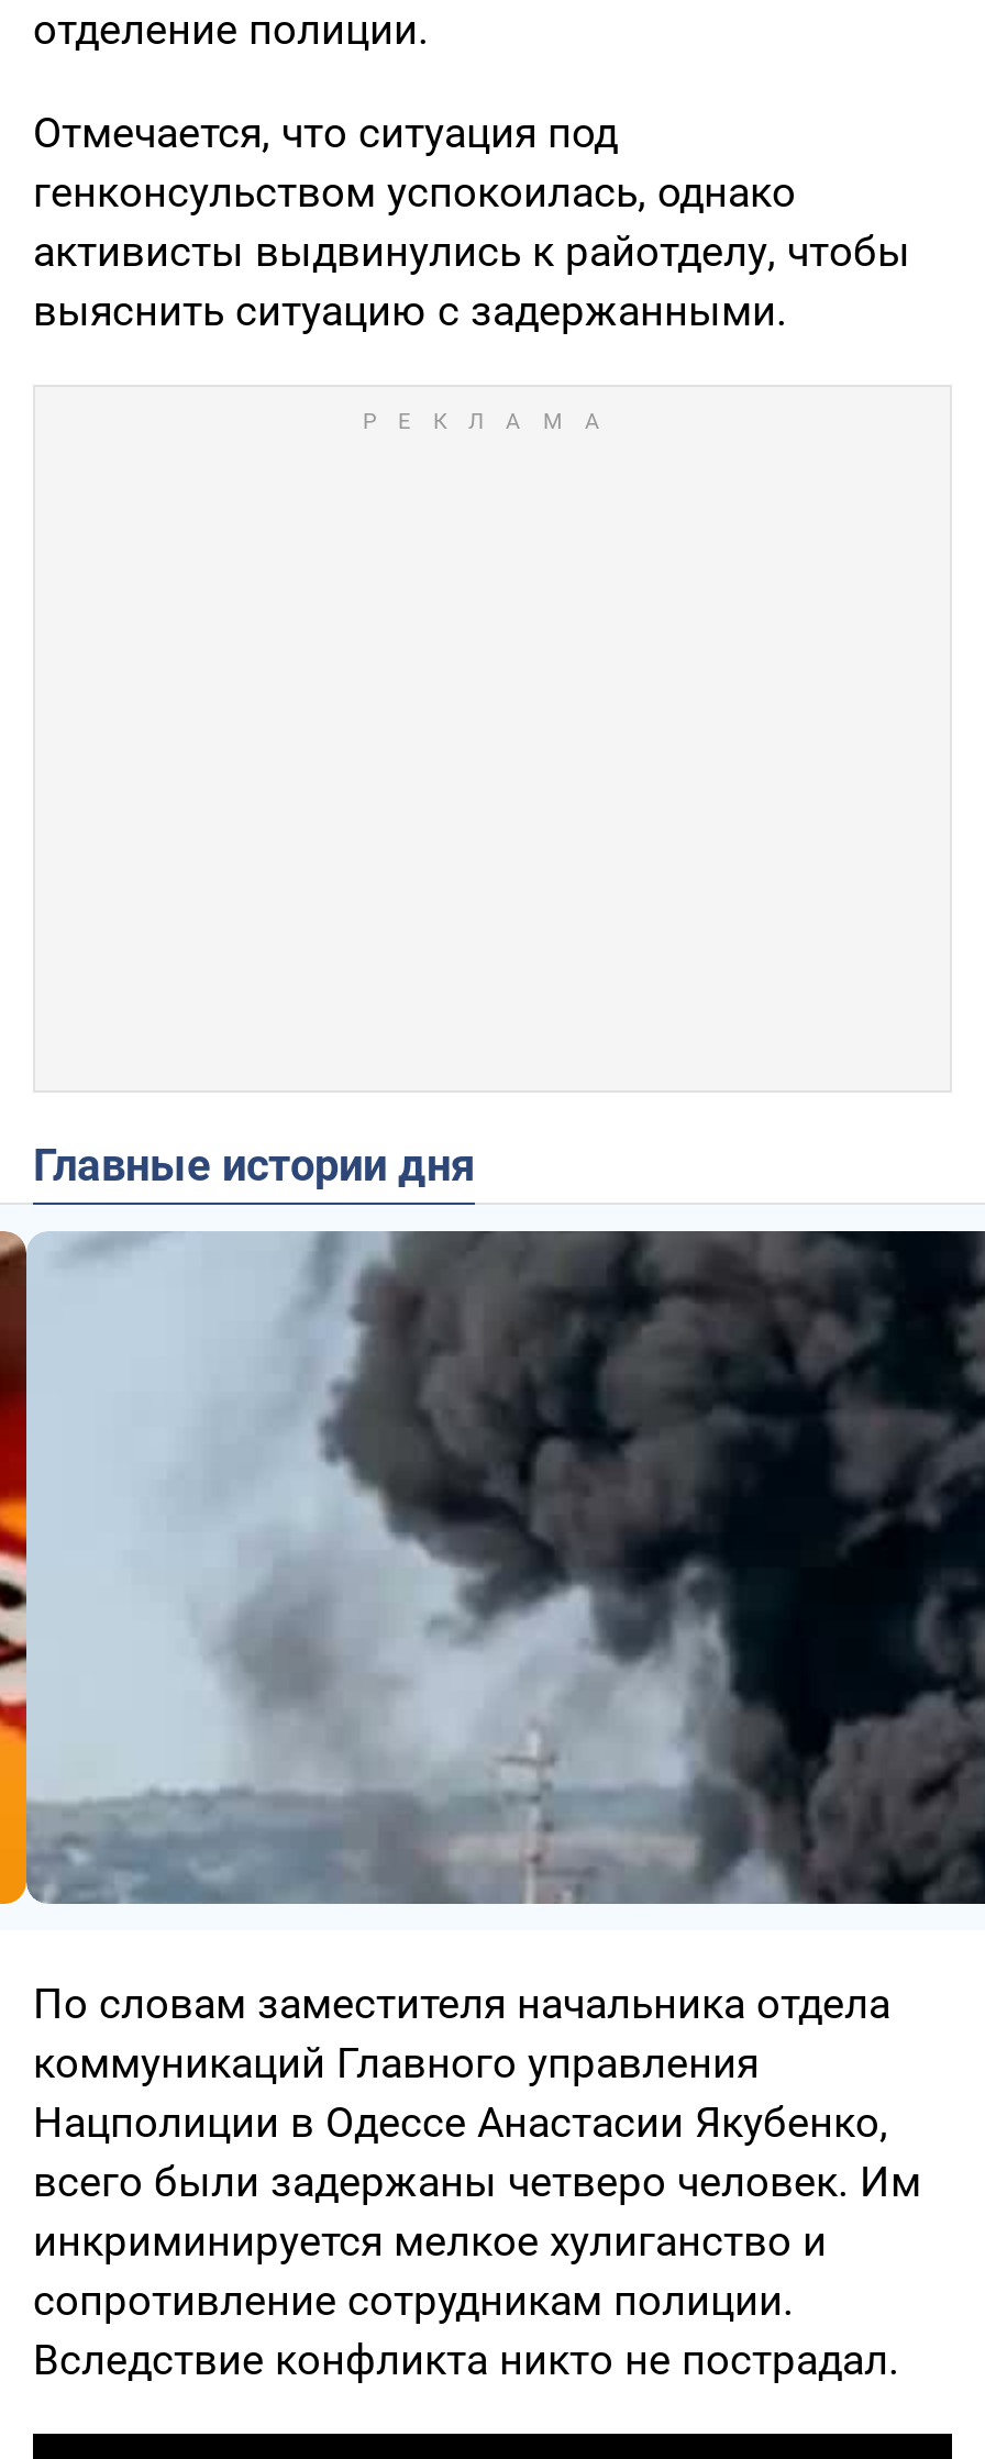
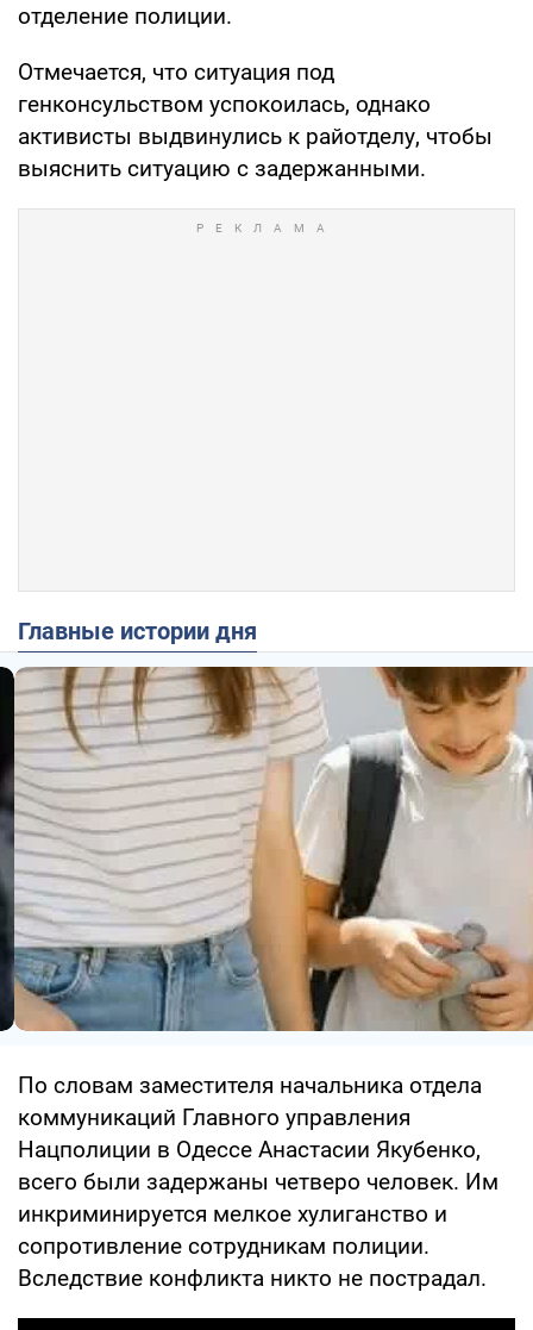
- [image]
+ [image]
